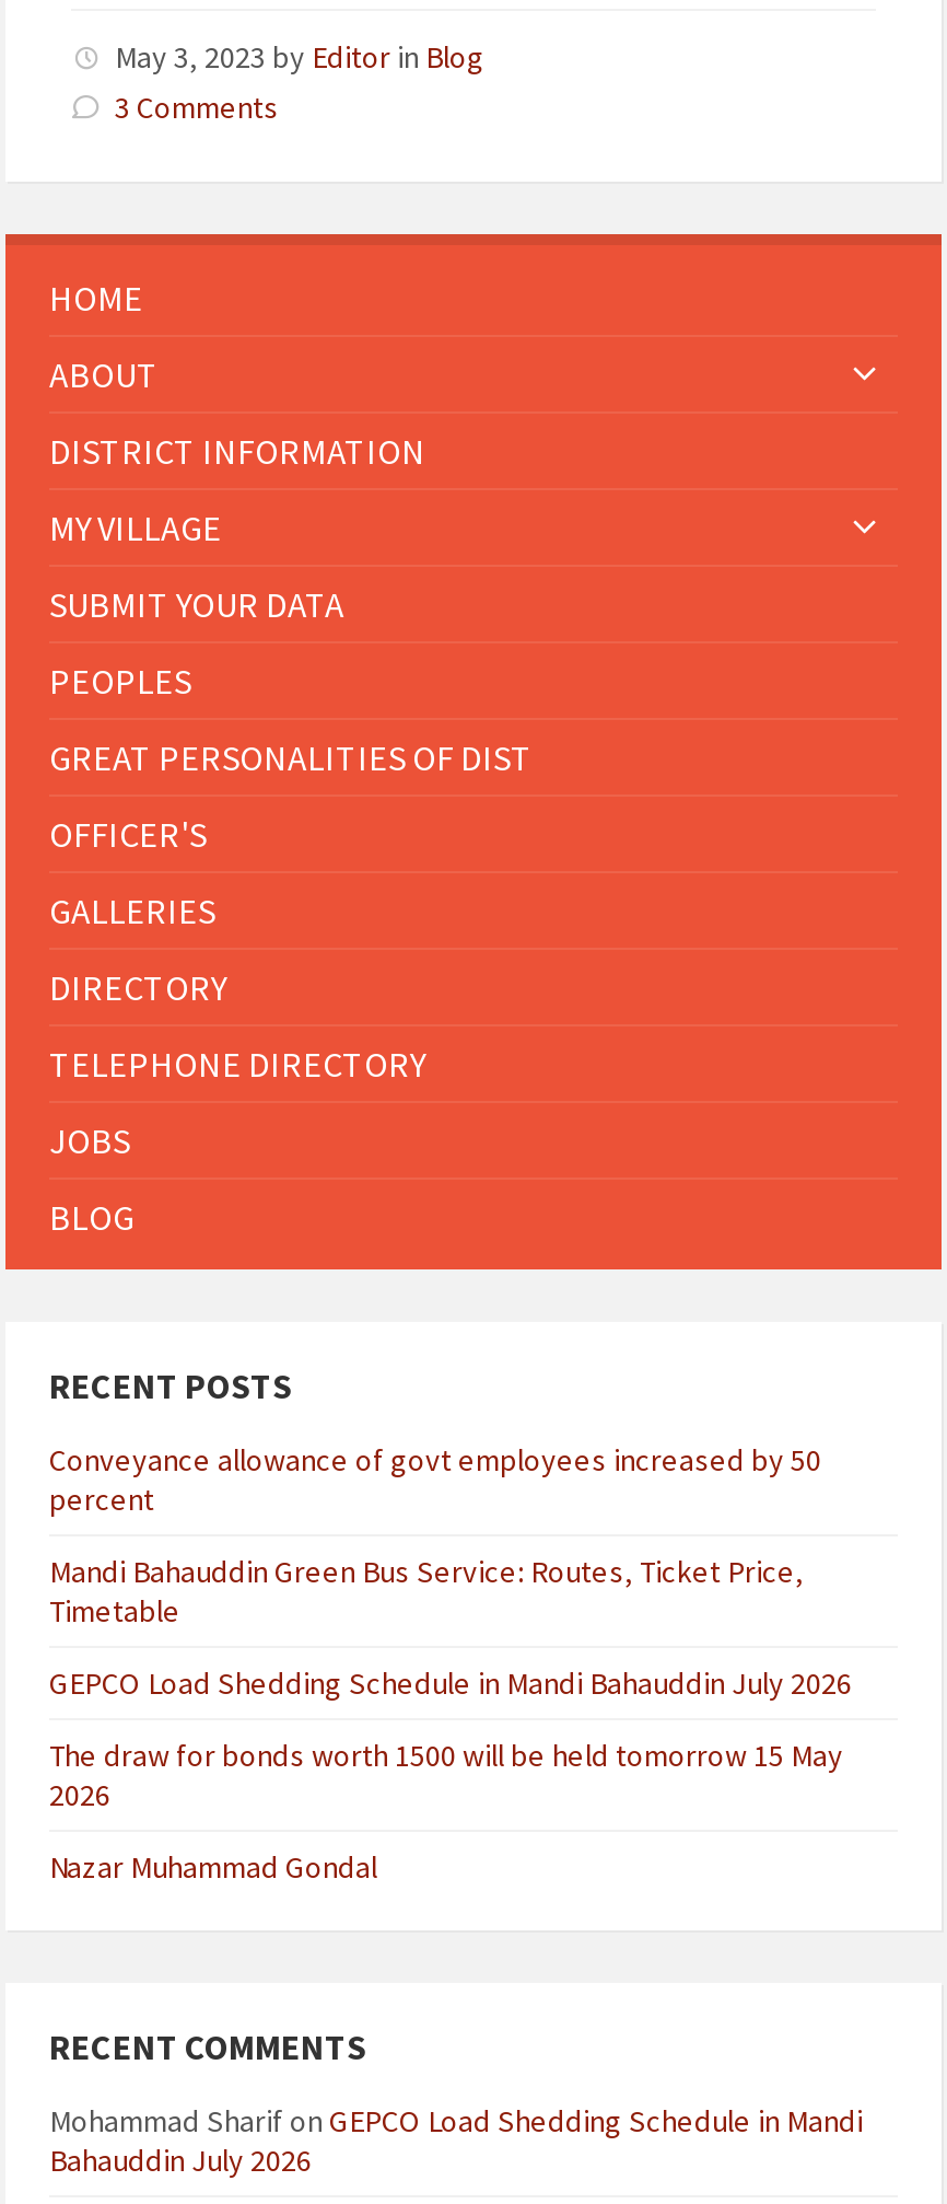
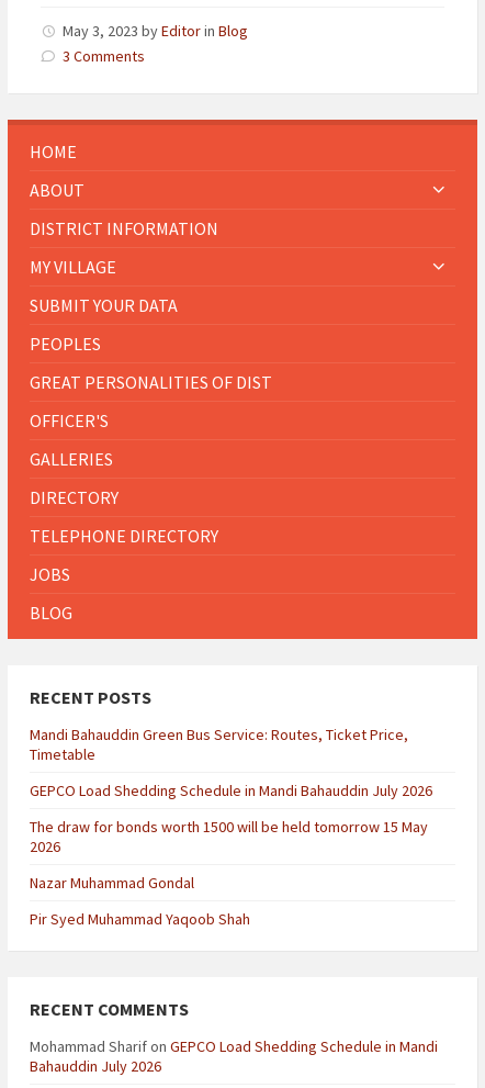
- Conveyance allowance of govt employees increased by 50
- percent

moved up: Mandi Bahauddin Green Bus Service: Routes, Ticket Price, | Timetable | GEPCO Load Shedding Schedule in Mandi Bahauddin July 2026 | The draw for bonds worth 1500 will be held tomorrow 15 May | 2026 | Nazar Muhammad Gondal

+ Pir Syed Muhammad Yaqoob Shah
